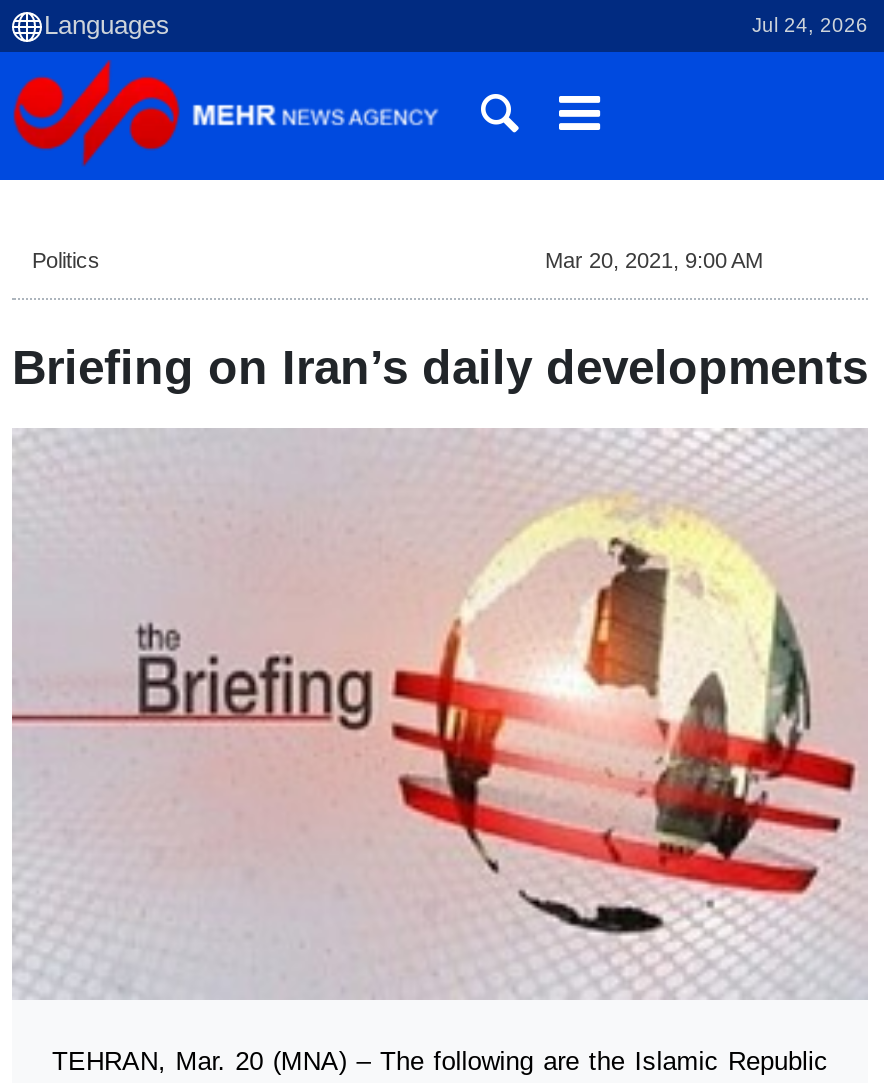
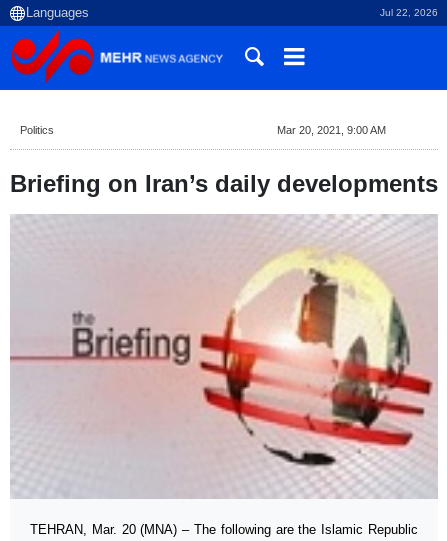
- Jul 24, 2026
+ Jul 22, 2026
